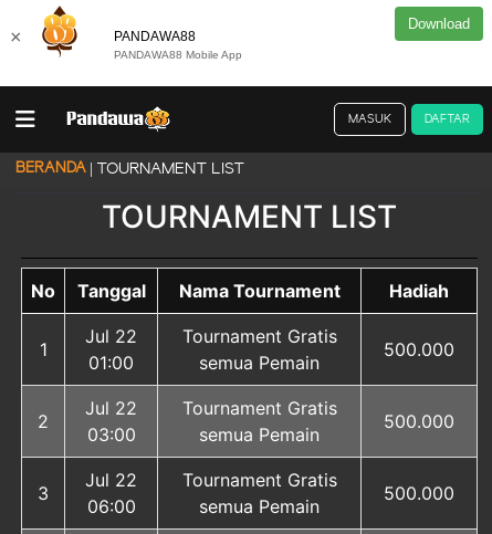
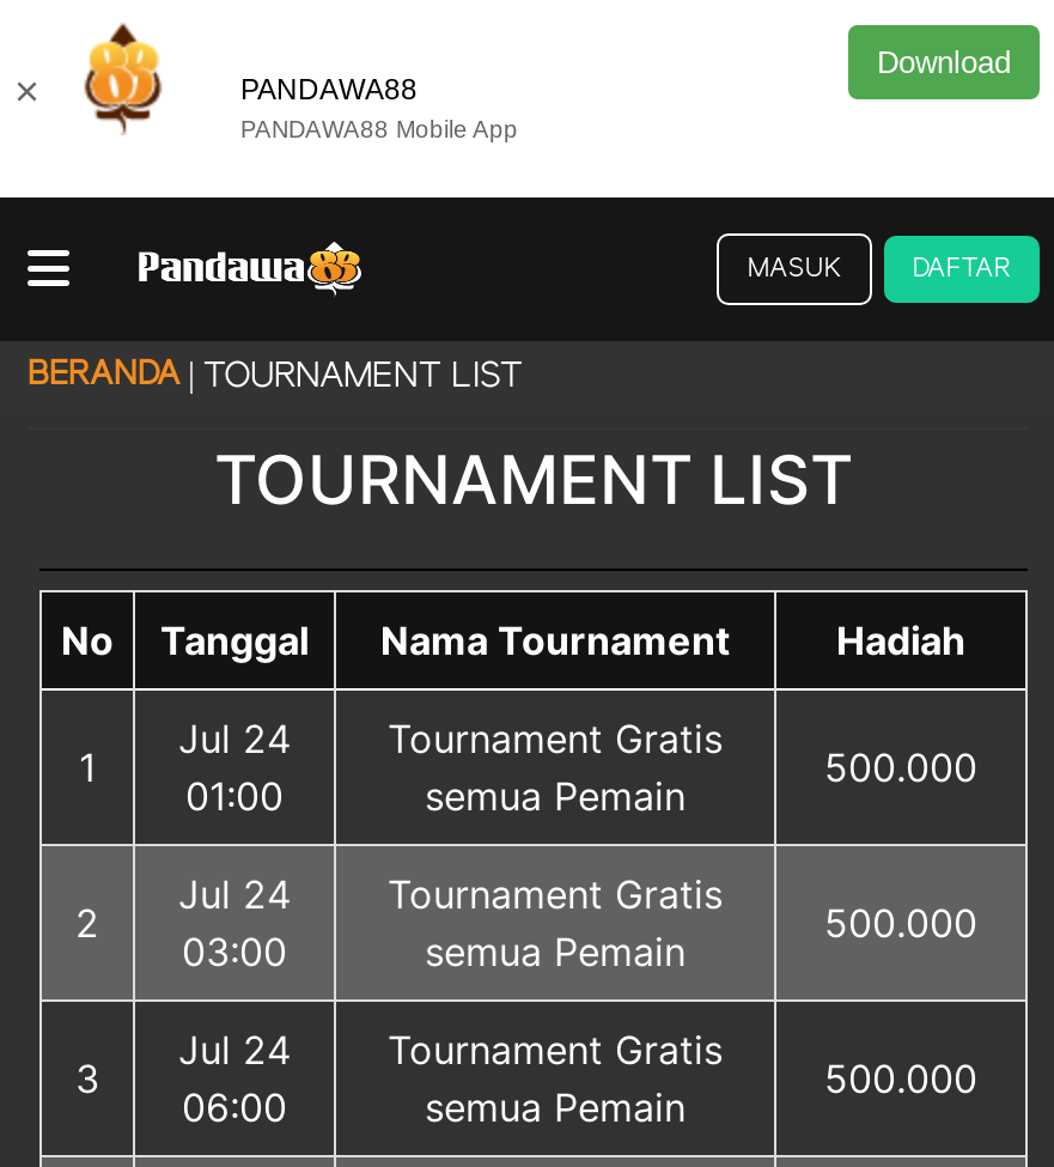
- Jul 22
+ Jul 24

- Jul 22
+ Jul 24

- Jul 22
+ Jul 24
